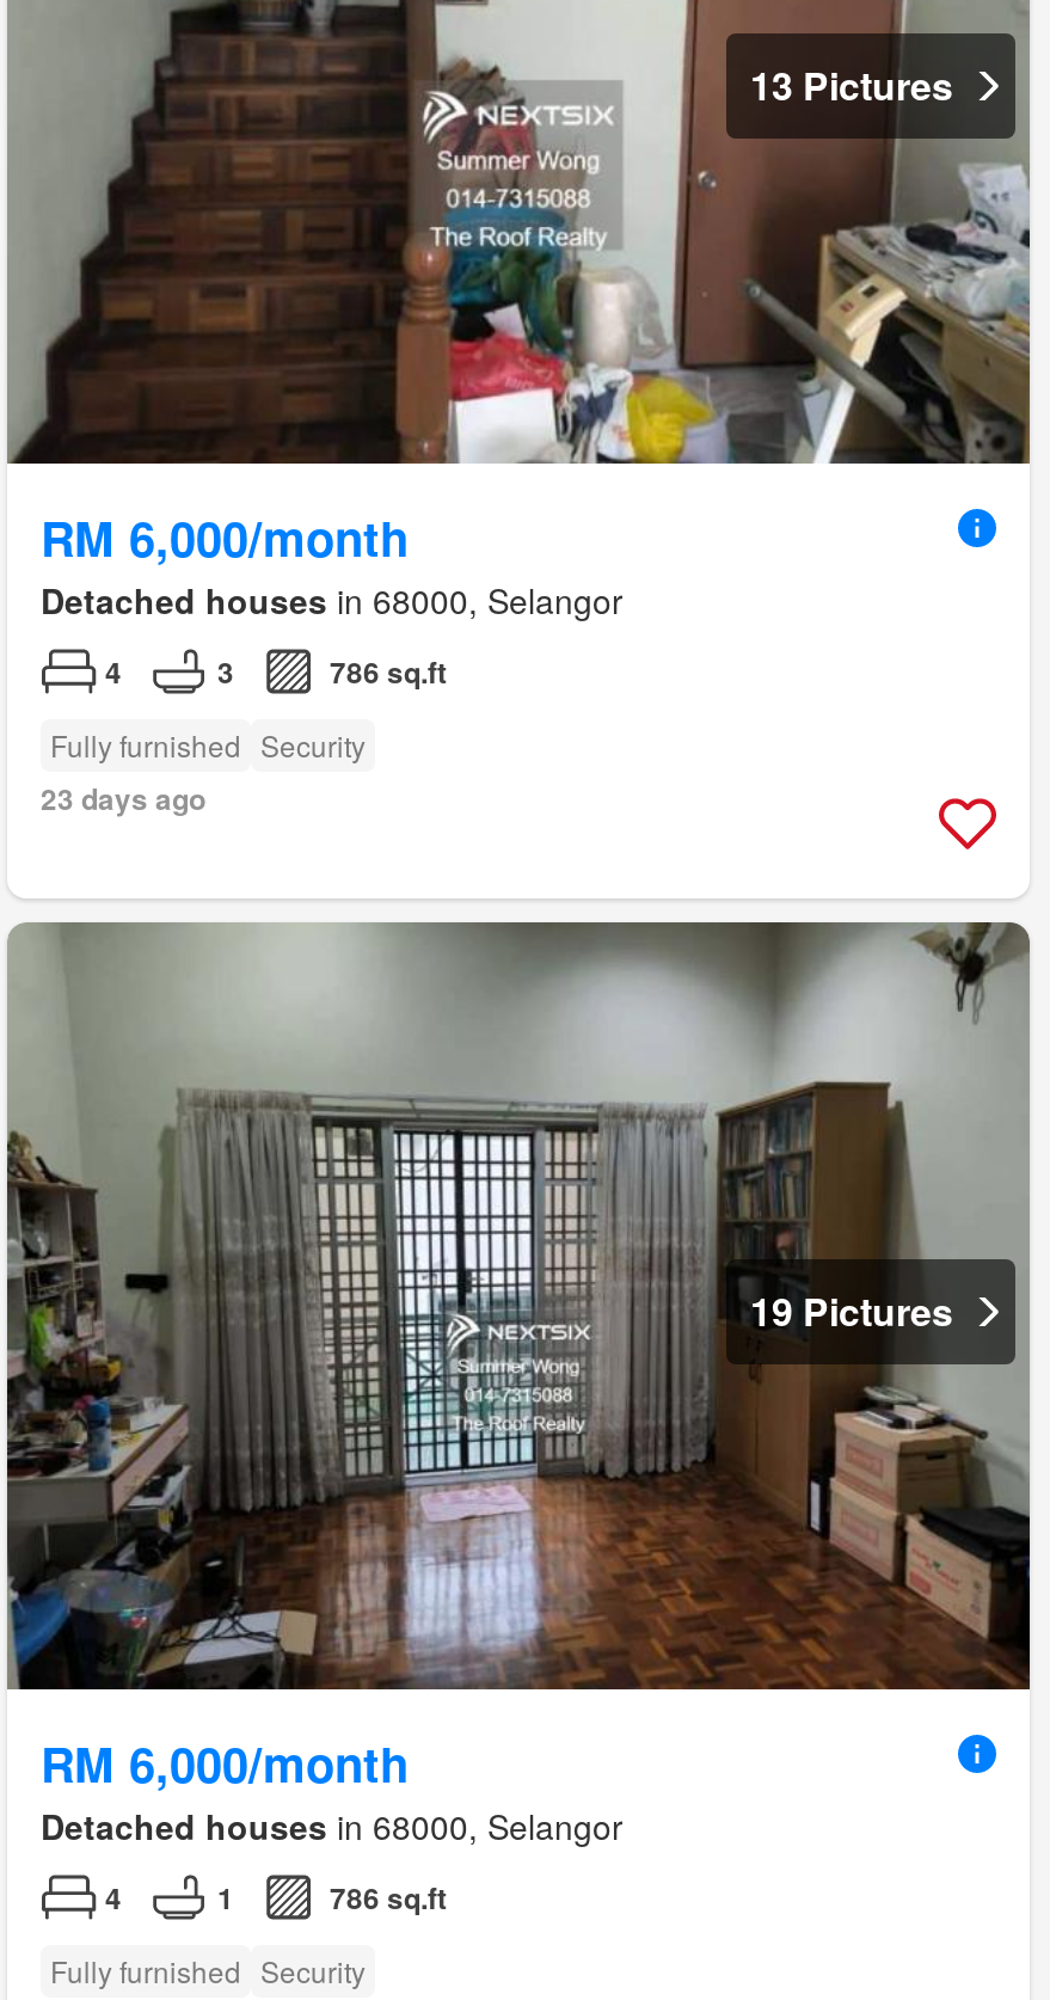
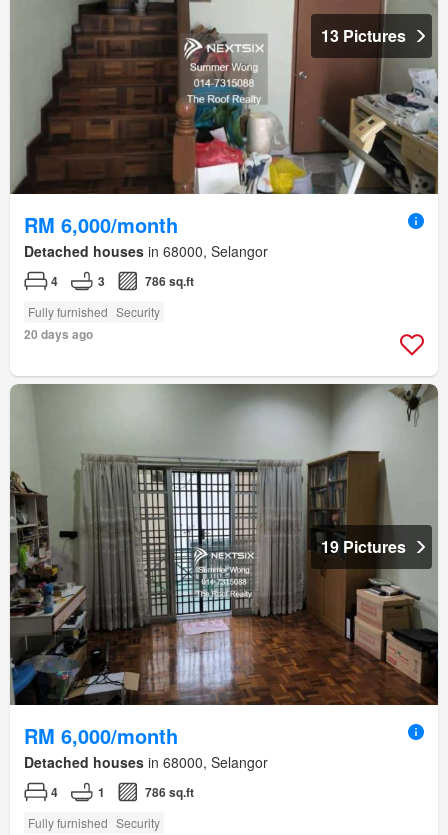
- 23 days ago
+ 20 days ago
